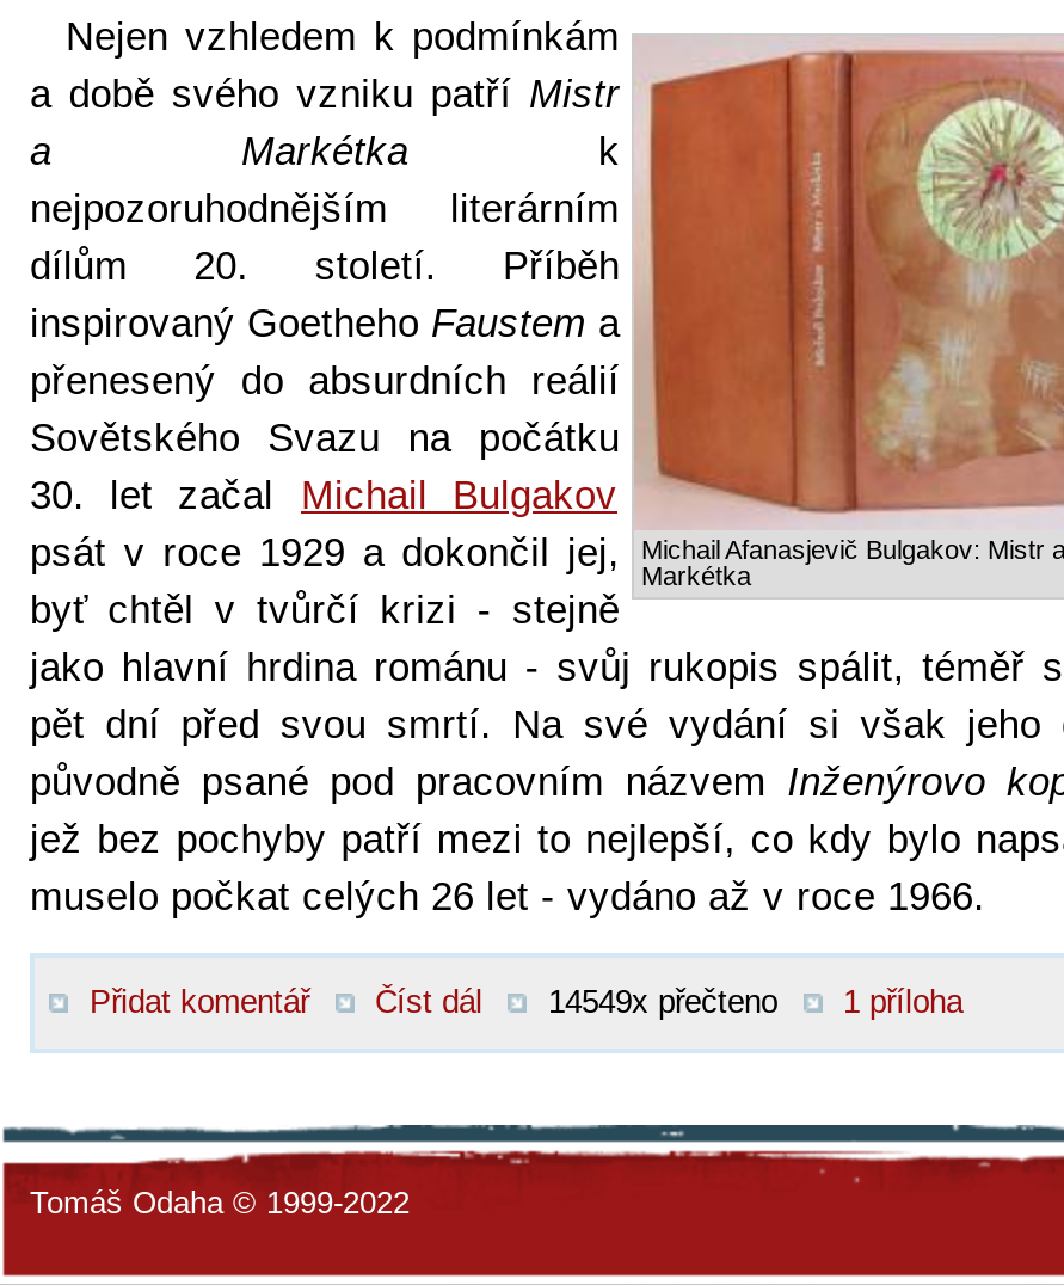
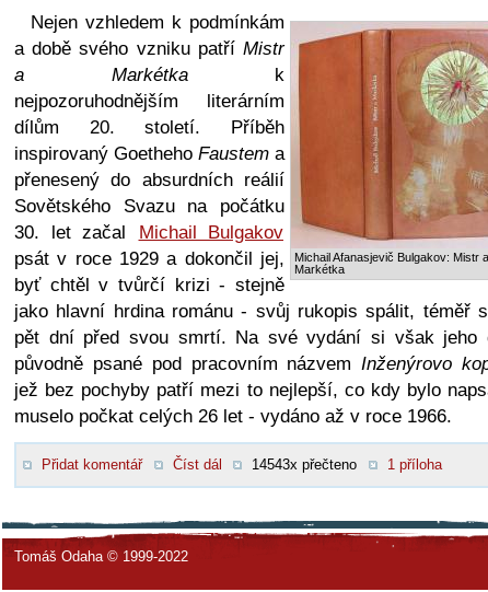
- Přidat komentář Číst dál 14549x přečteno 1 příloha
+ Přidat komentář Číst dál 14543x přečteno 1 příloha
